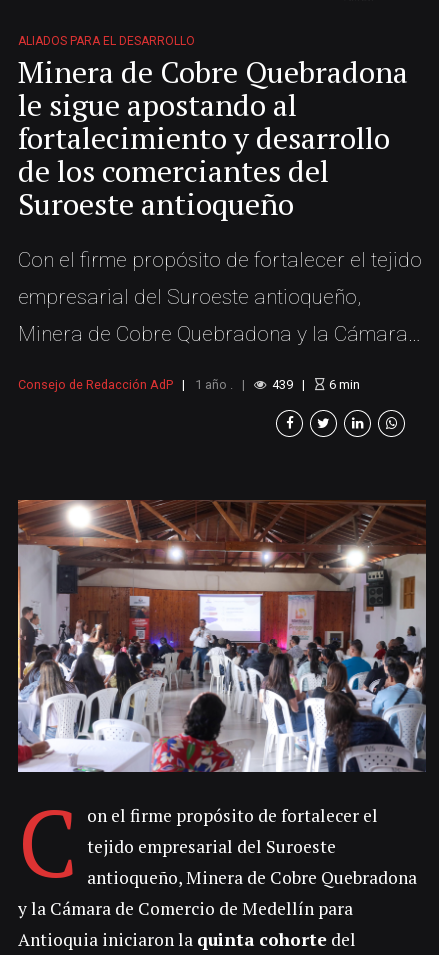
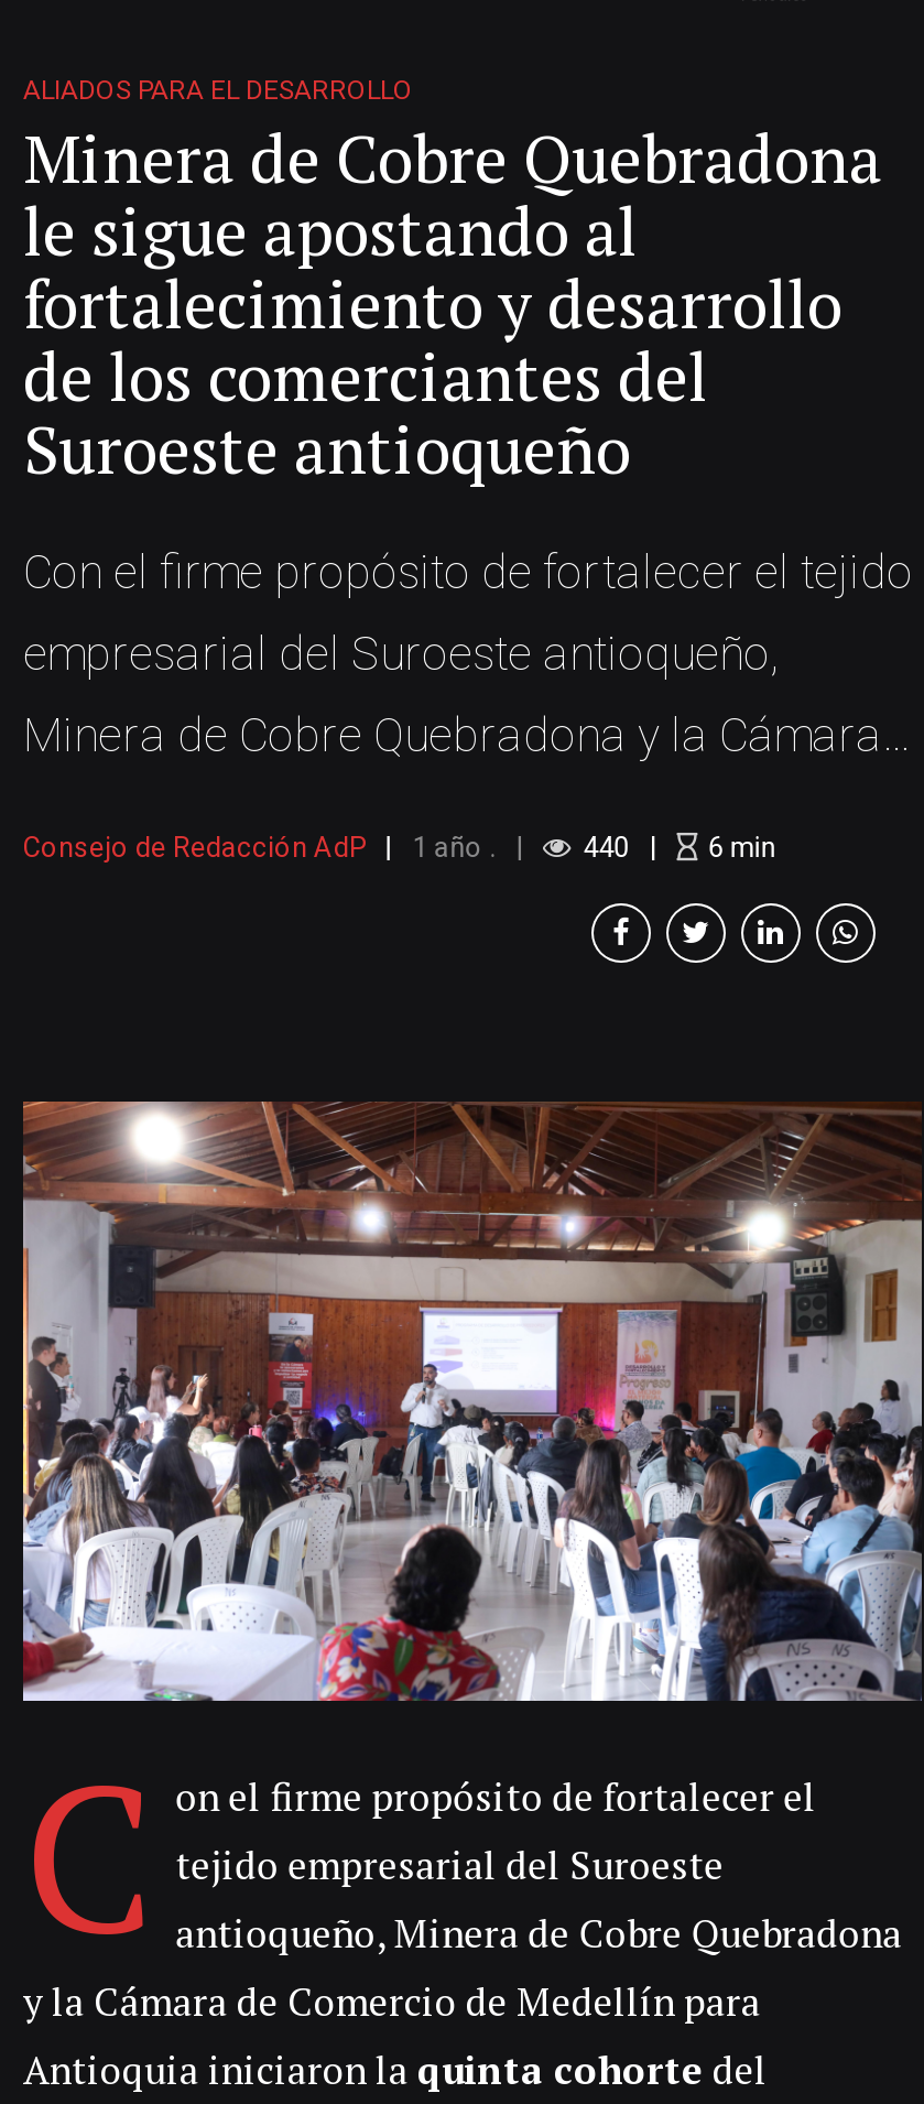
- 439
+ 440
